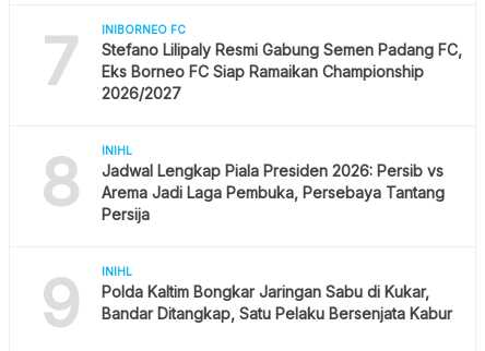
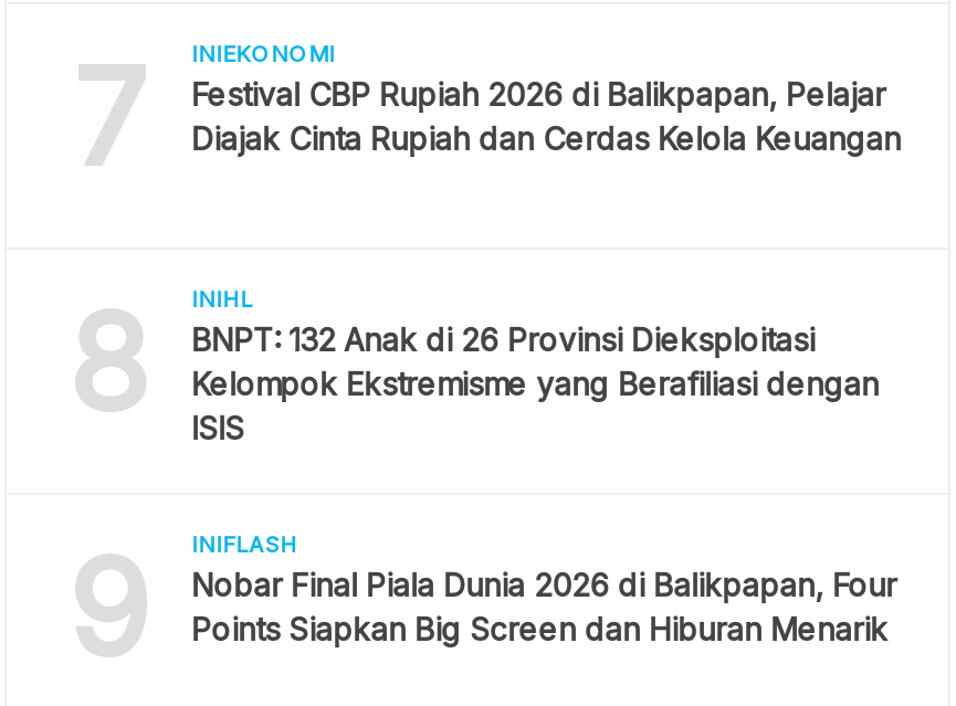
- INIBORNEO FC
- Stefano Lilipaly Resmi Gabung Semen Padang FC,
- Eks Borneo FC Siap Ramaikan Championship
- 2026/2027
+ INIEKONOMI
+ Festival CBP Rupiah 2026 di Balikpapan, Pelajar
+ Diajak Cinta Rupiah dan Cerdas Kelola Keuangan

- Jadwal Lengkap Piala Presiden 2026: Persib vs
- Arema Jadi Laga Pembuka, Persebaya Tantang
- Persija
+ BNPT: 132 Anak di 26 Provinsi Dieksploitasi
+ Kelompok Ekstremisme yang Berafiliasi dengan
+ ISIS

- INIHL
- Polda Kaltim Bongkar Jaringan Sabu di Kukar,
- Bandar Ditangkap, Satu Pelaku Bersenjata Kabur
+ INIFLASH
+ Nobar Final Piala Dunia 2026 di Balikpapan, Four
+ Points Siapkan Big Screen dan Hiburan Menarik
